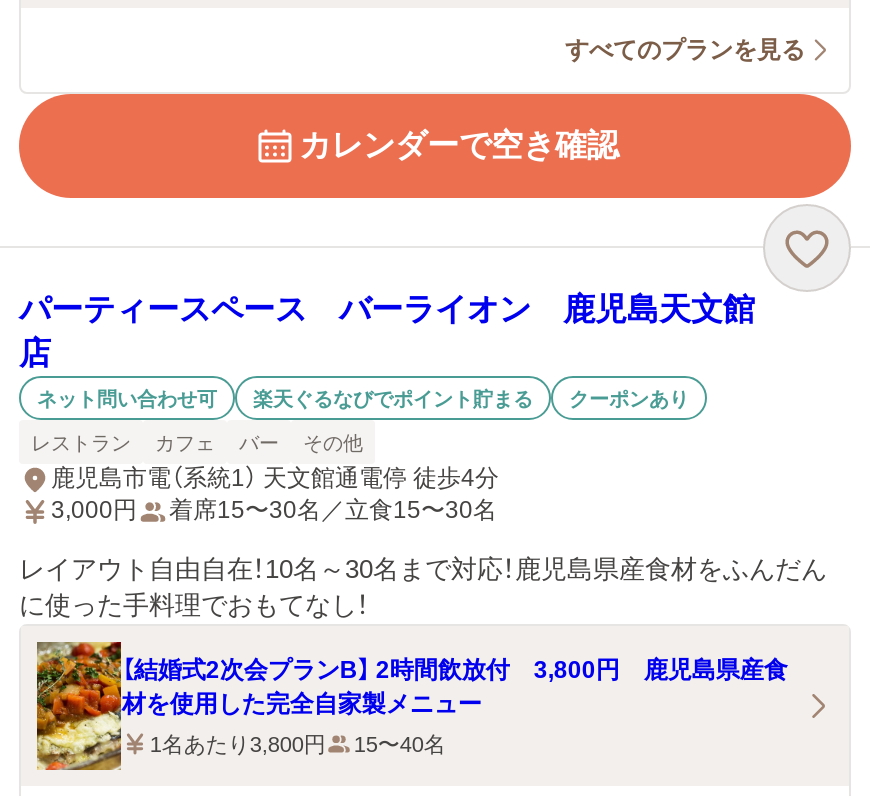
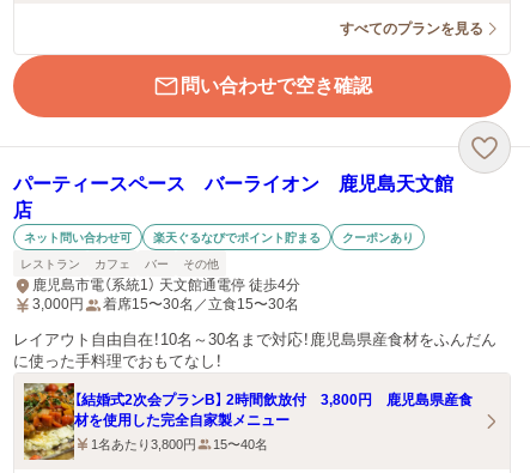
- カレンダーで空き確認
+ 問い合わせで空き確認
